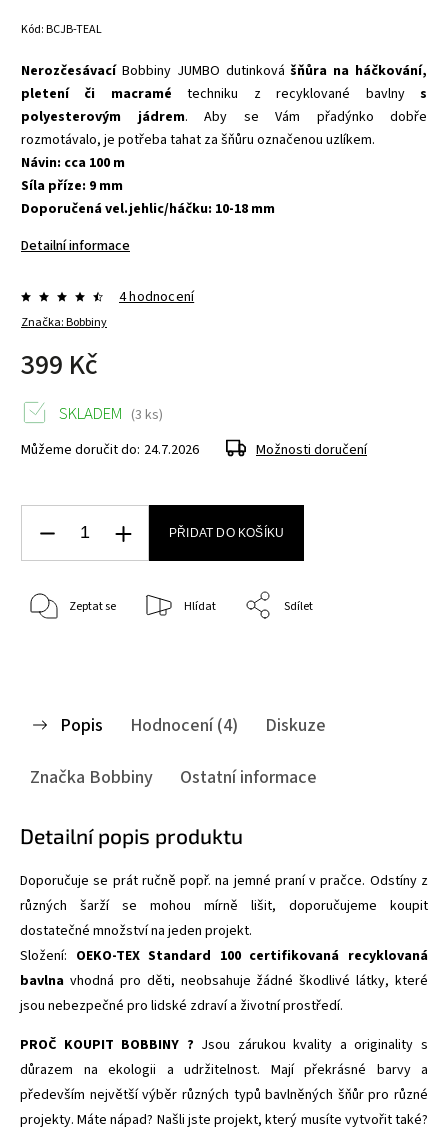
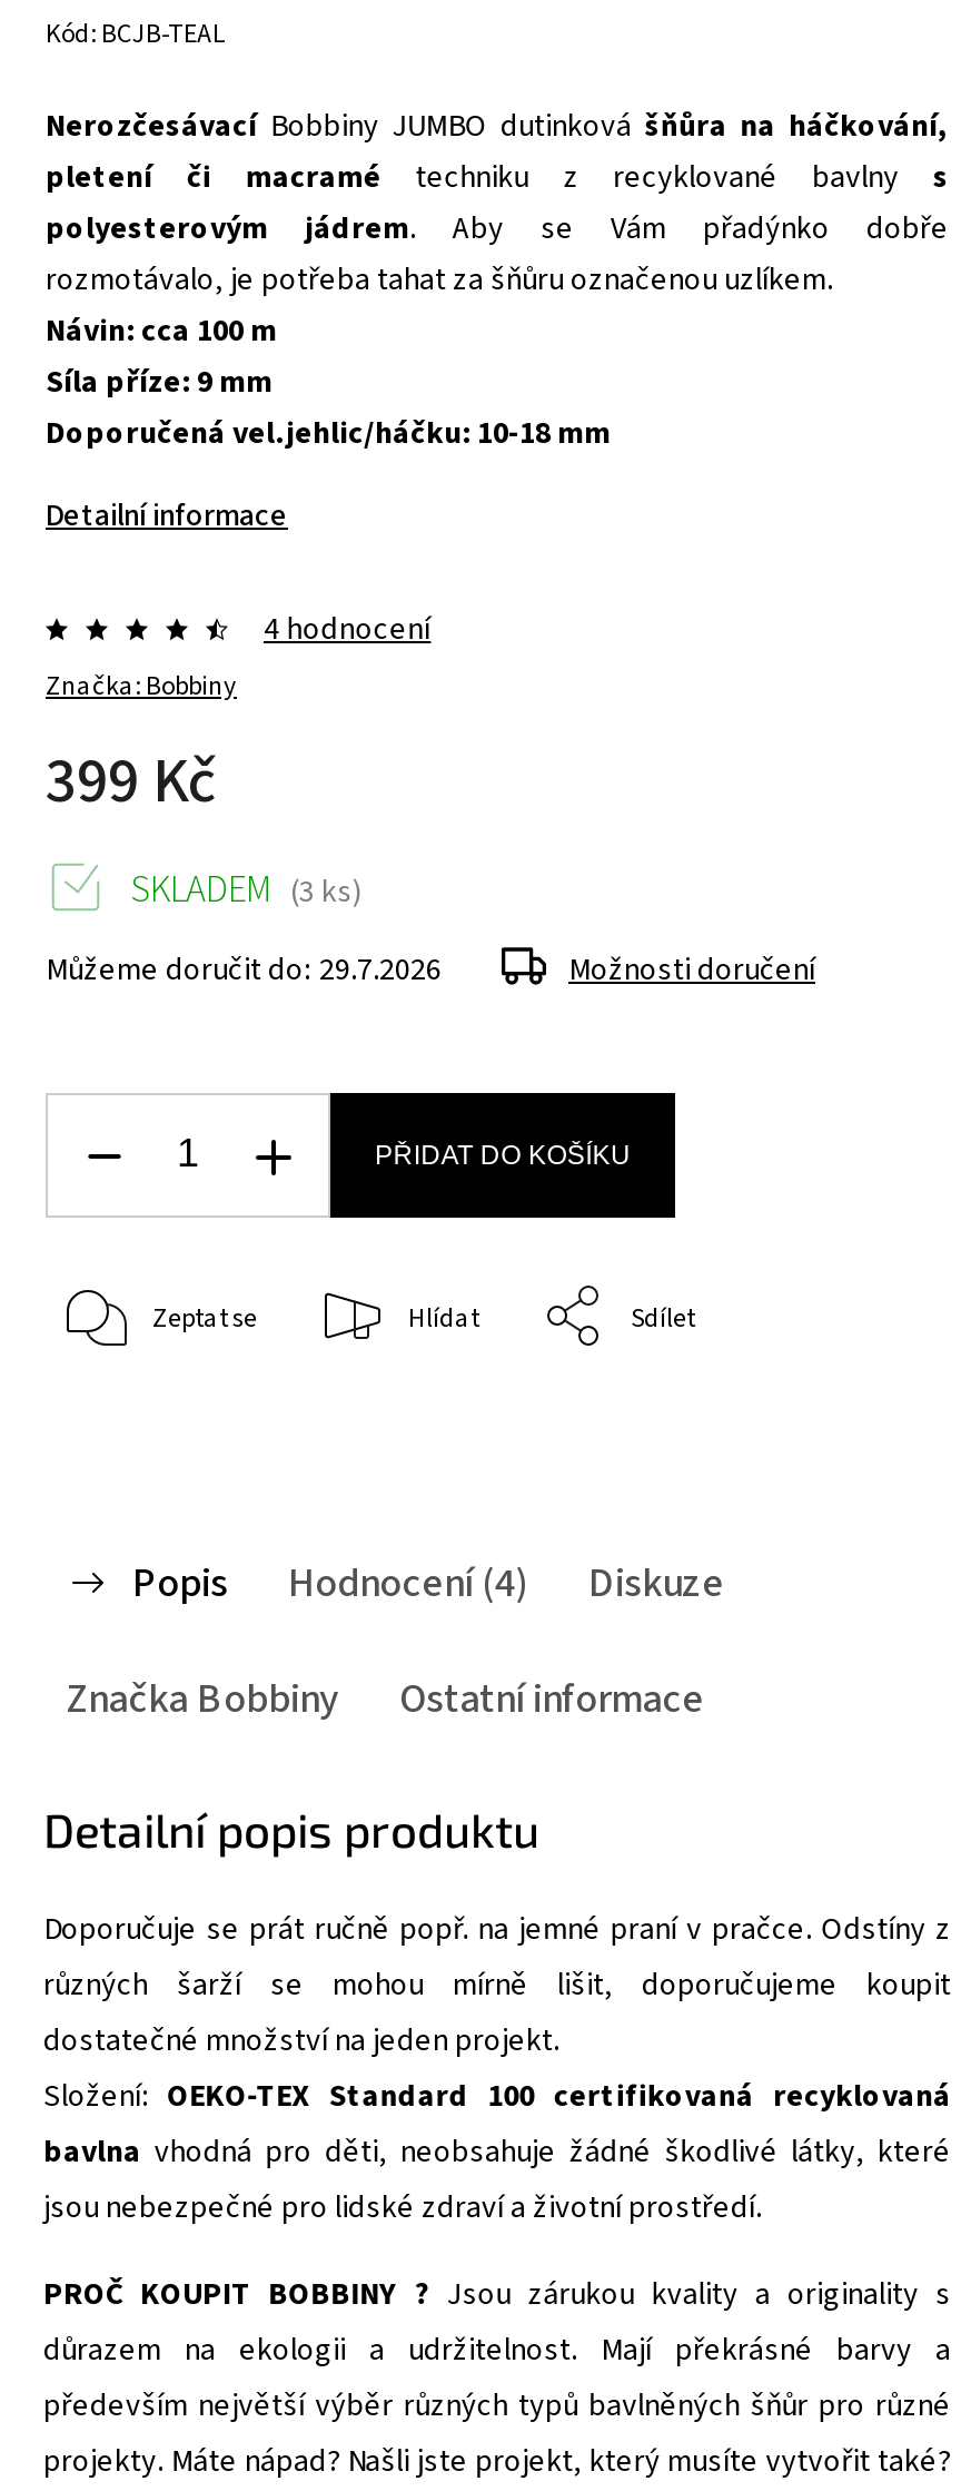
- Můžeme doručit do: 24.7.2026
+ Můžeme doručit do: 29.7.2026
